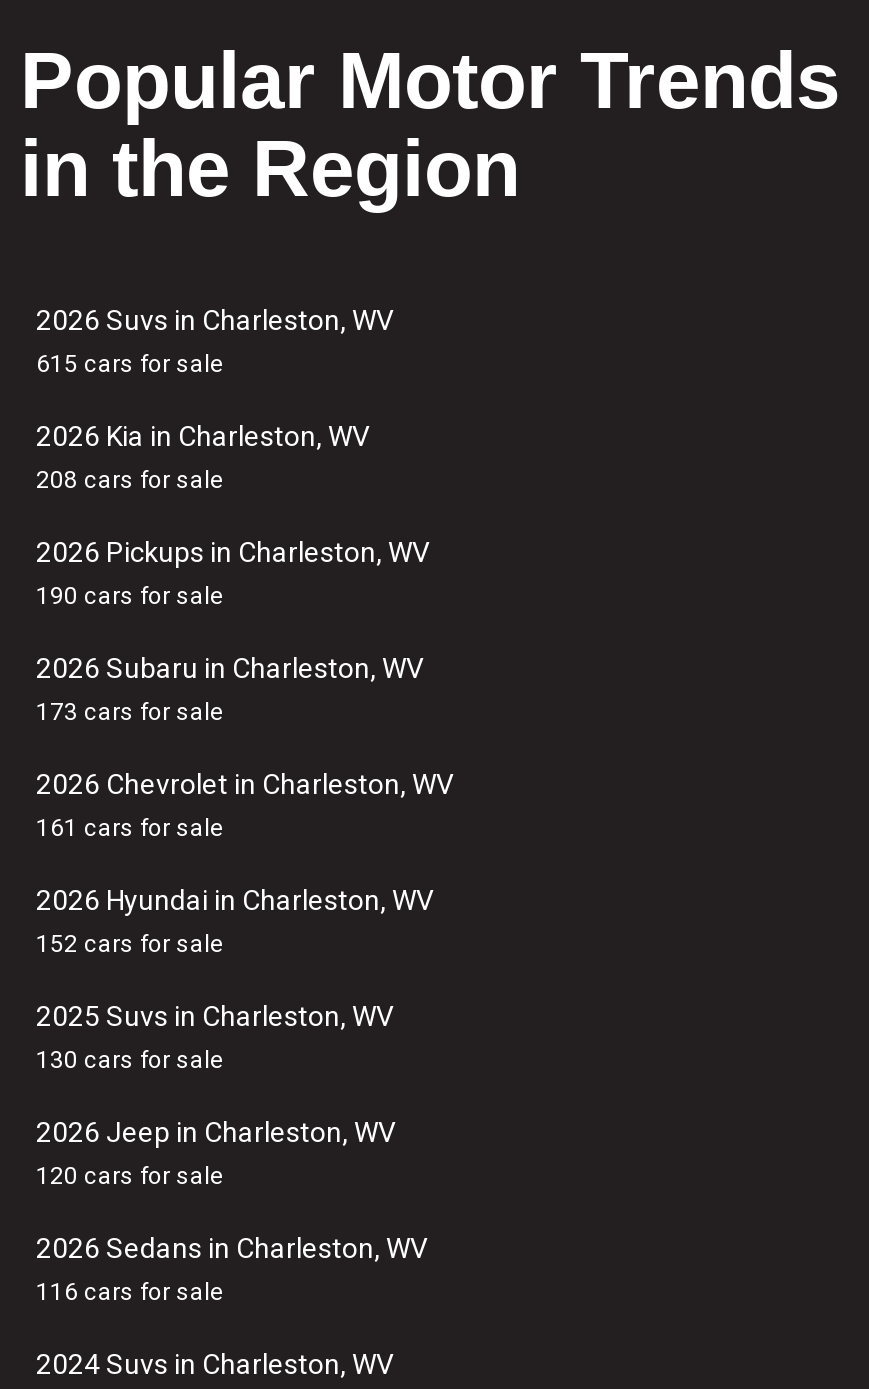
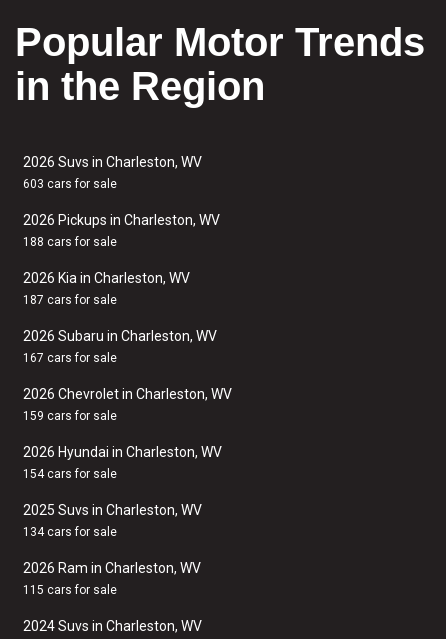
- 615 cars for sale
- 208 cars for sale
+ 603 cars for sale

moved down: 2026 Kia in Charleston, WV

- 190 cars for sale
+ 188 cars for sale
+ 187 cars for sale

- 173 cars for sale
+ 167 cars for sale

- 161 cars for sale
+ 159 cars for sale

- 152 cars for sale
+ 154 cars for sale

- 130 cars for sale
- 2026 Jeep in Charleston, WV
- 120 cars for sale
- 2026 Sedans in Charleston, WV
- 116 cars for sale
+ 134 cars for sale
+ 2026 Ram in Charleston, WV
+ 115 cars for sale
